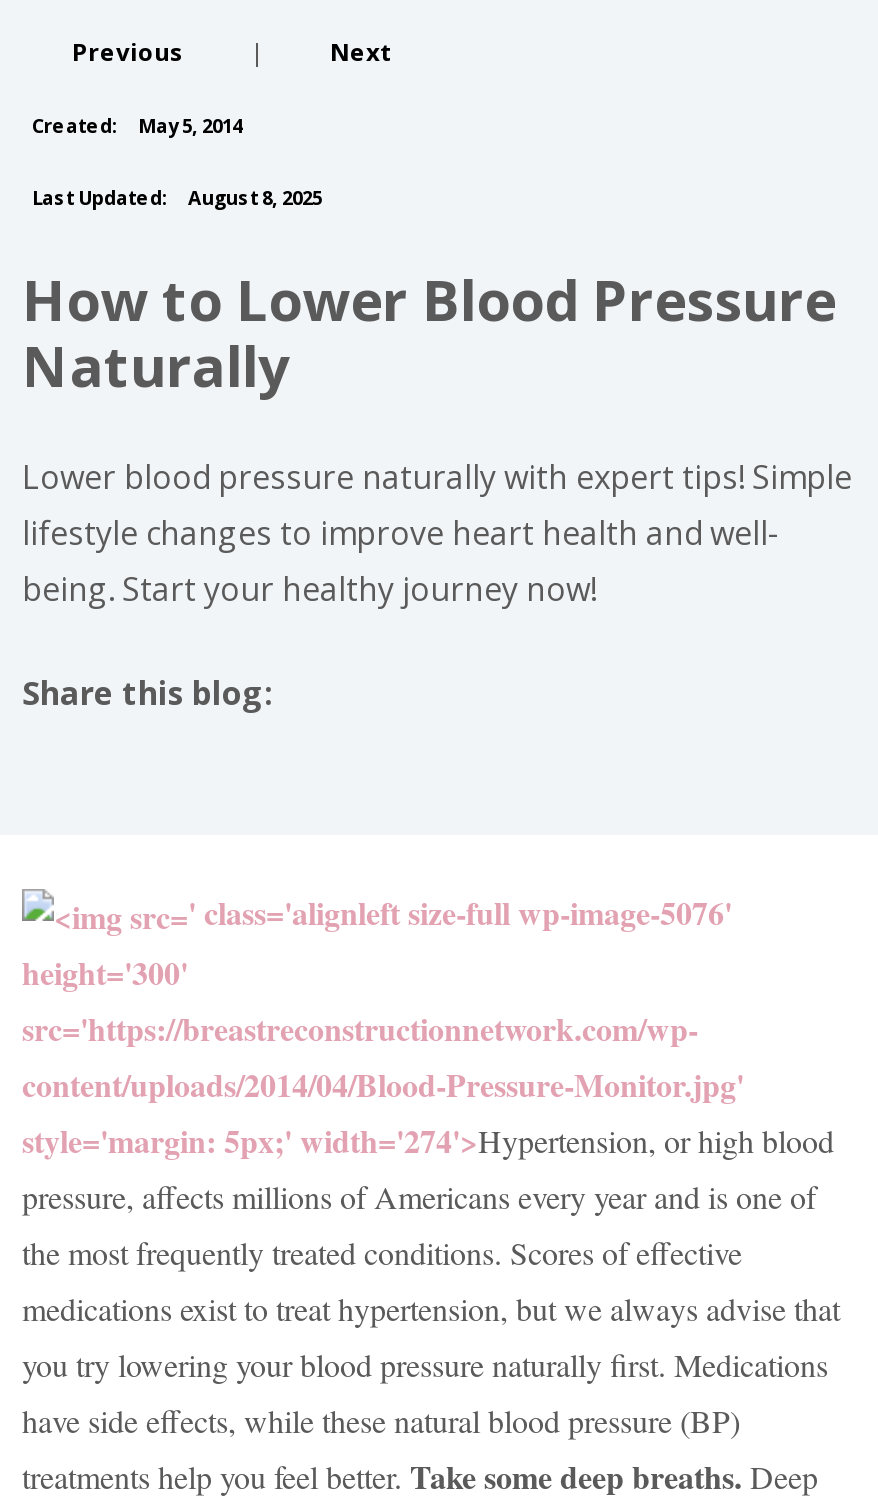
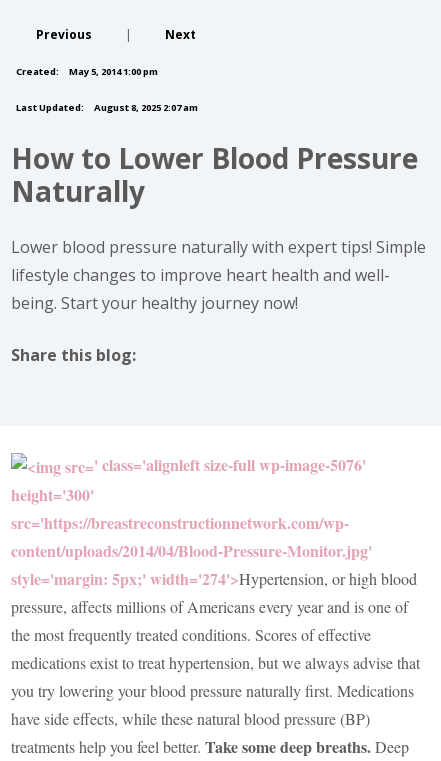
- Created: May 5, 2014
+ Created: May 5, 2014 1:00 pm

- Last Updated: August 8, 2025
+ Last Updated: August 8, 2025 2:07 am
